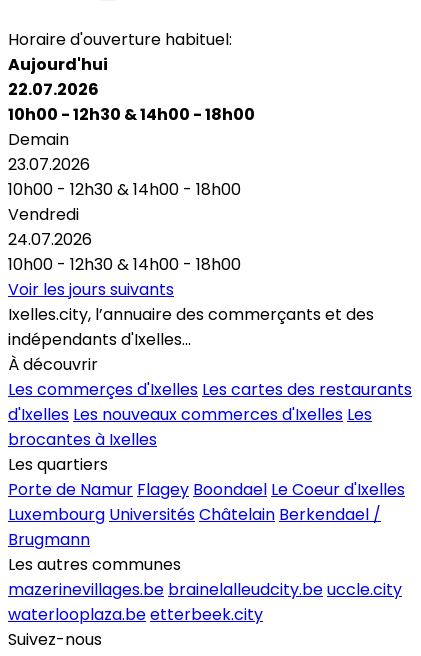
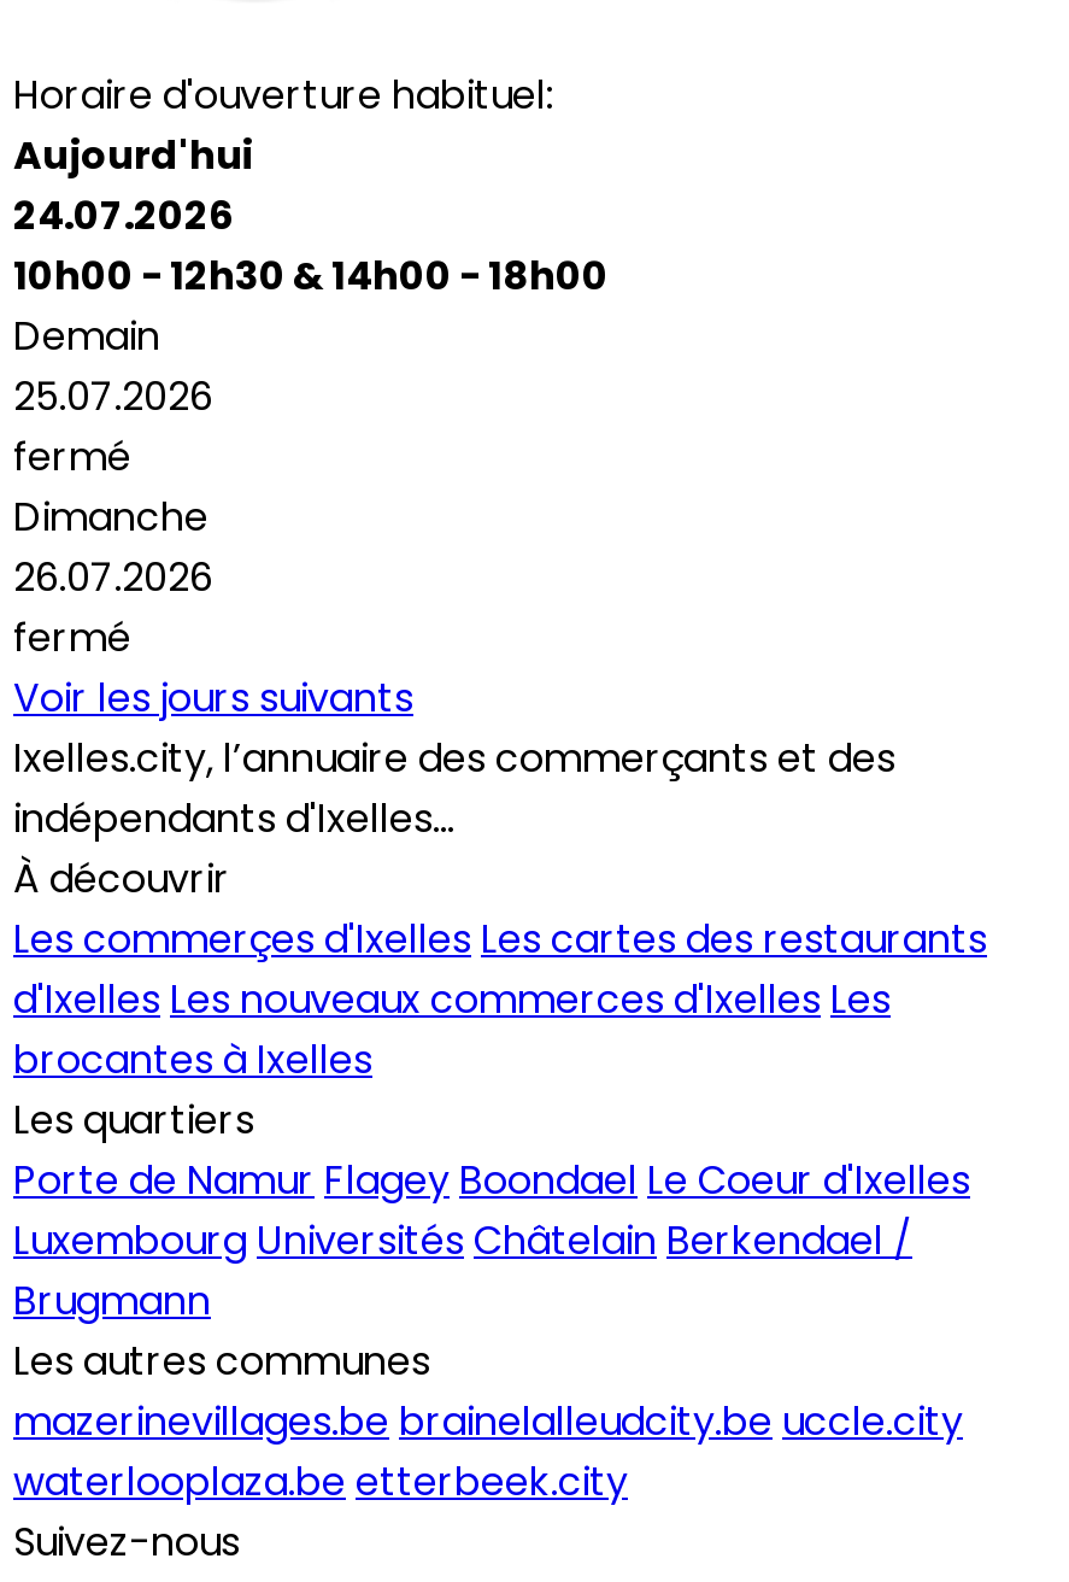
- 22.07.2026
+ 24.07.2026

- 23.07.2026
- 10h00 - 12h30 & 14h00 - 18h00
- Vendredi
- 24.07.2026
- 10h00 - 12h30 & 14h00 - 18h00
+ 25.07.2026
+ fermé
+ Dimanche
+ 26.07.2026
+ fermé
